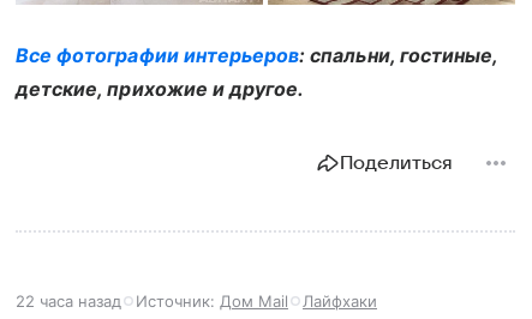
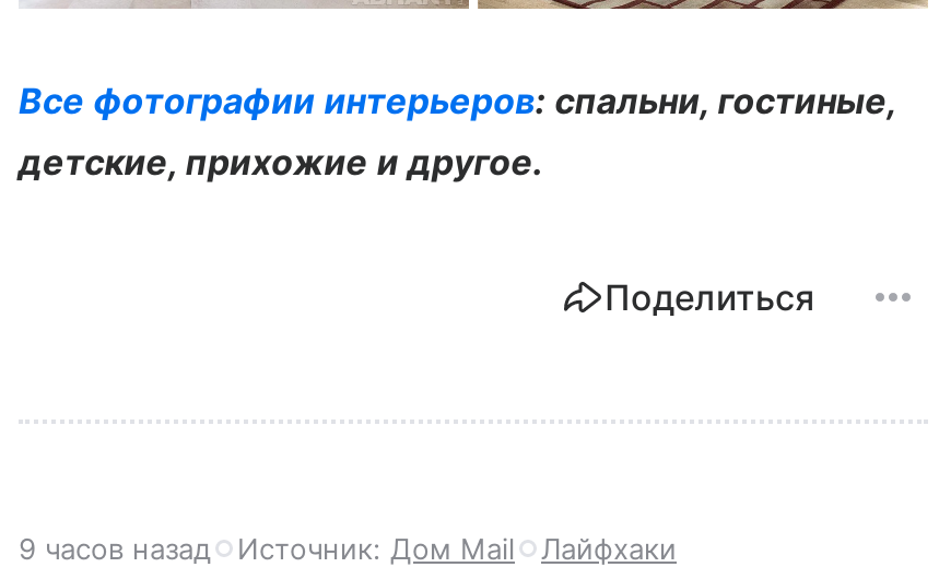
- 22 часа назад Источник: Дом Mail Лайфхаки
+ 9 часов назад Источник: Дом Mail Лайфхаки
